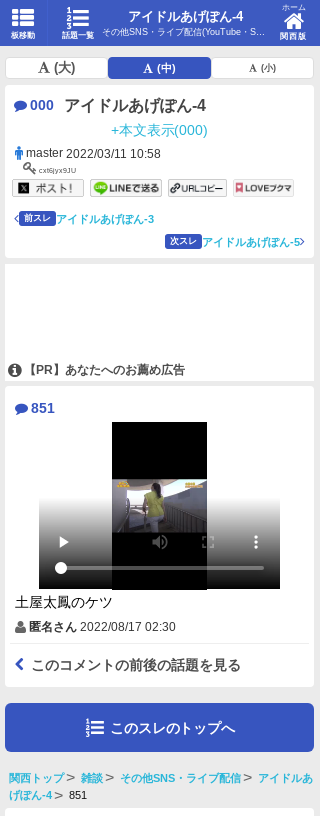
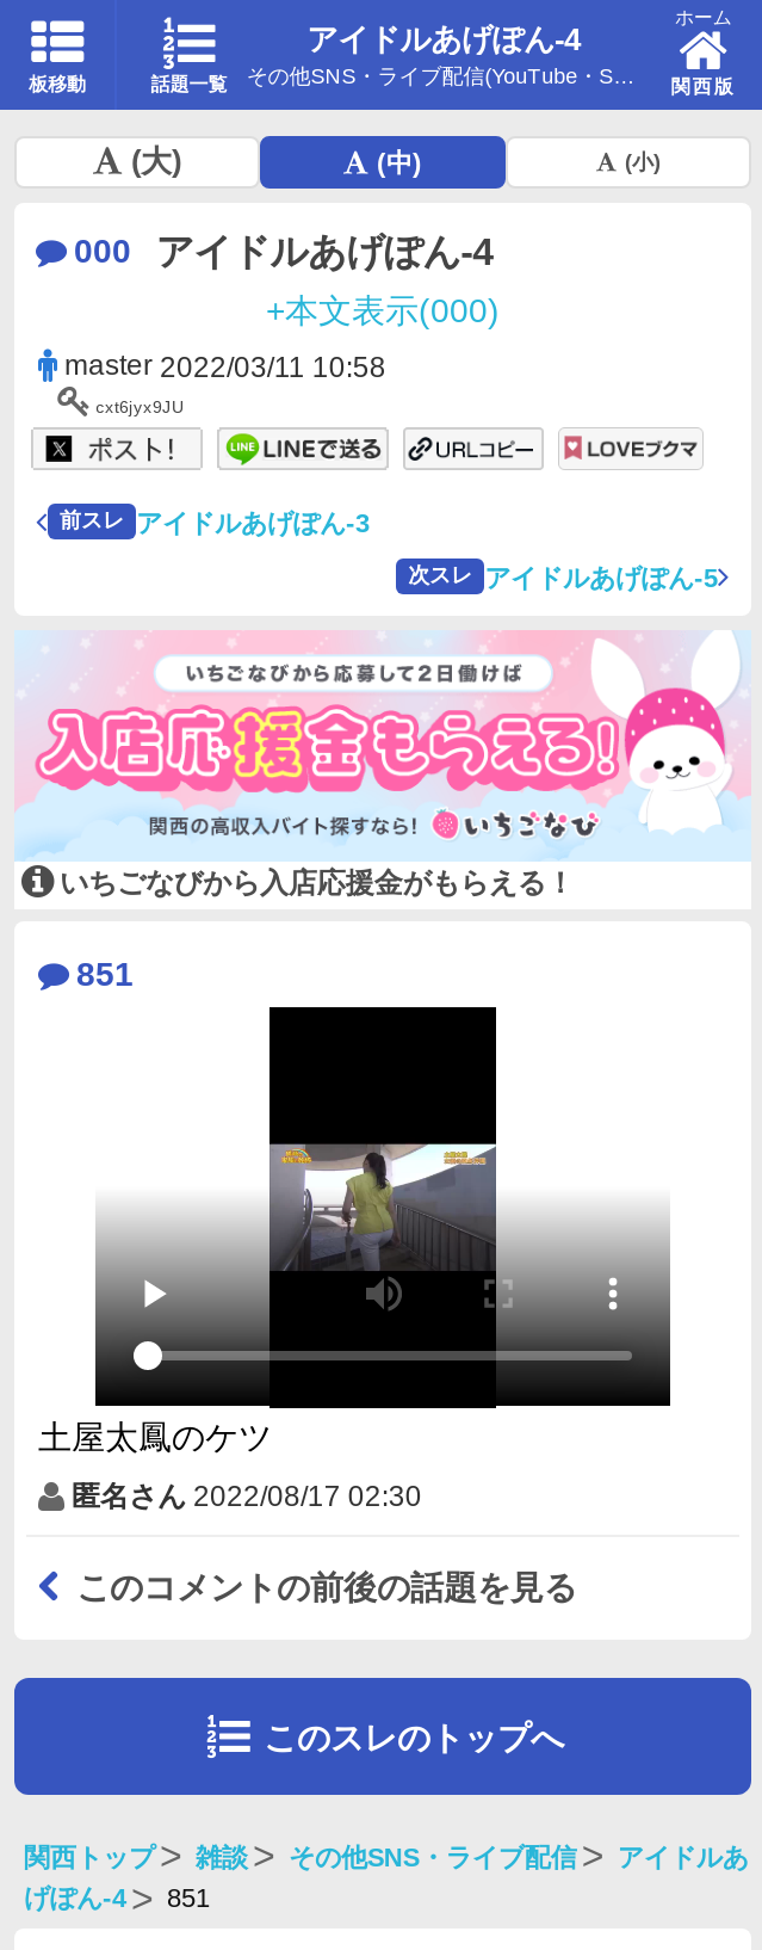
+ [image]

- 【PR】あなたへのお薦め広告
+ いちごなびから入店応援金がもらえる！
